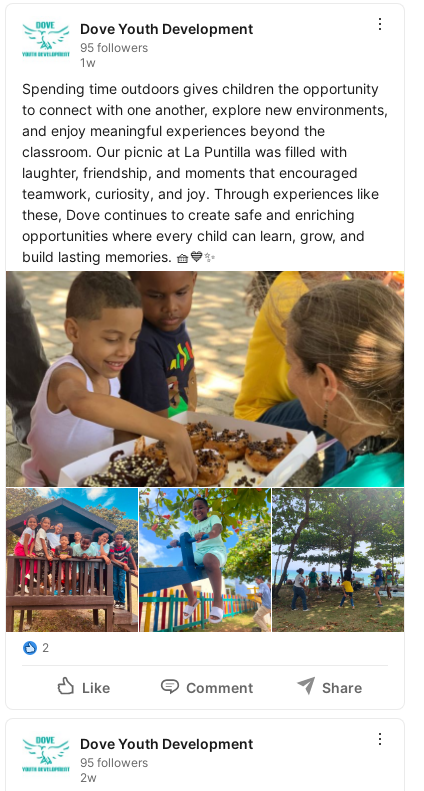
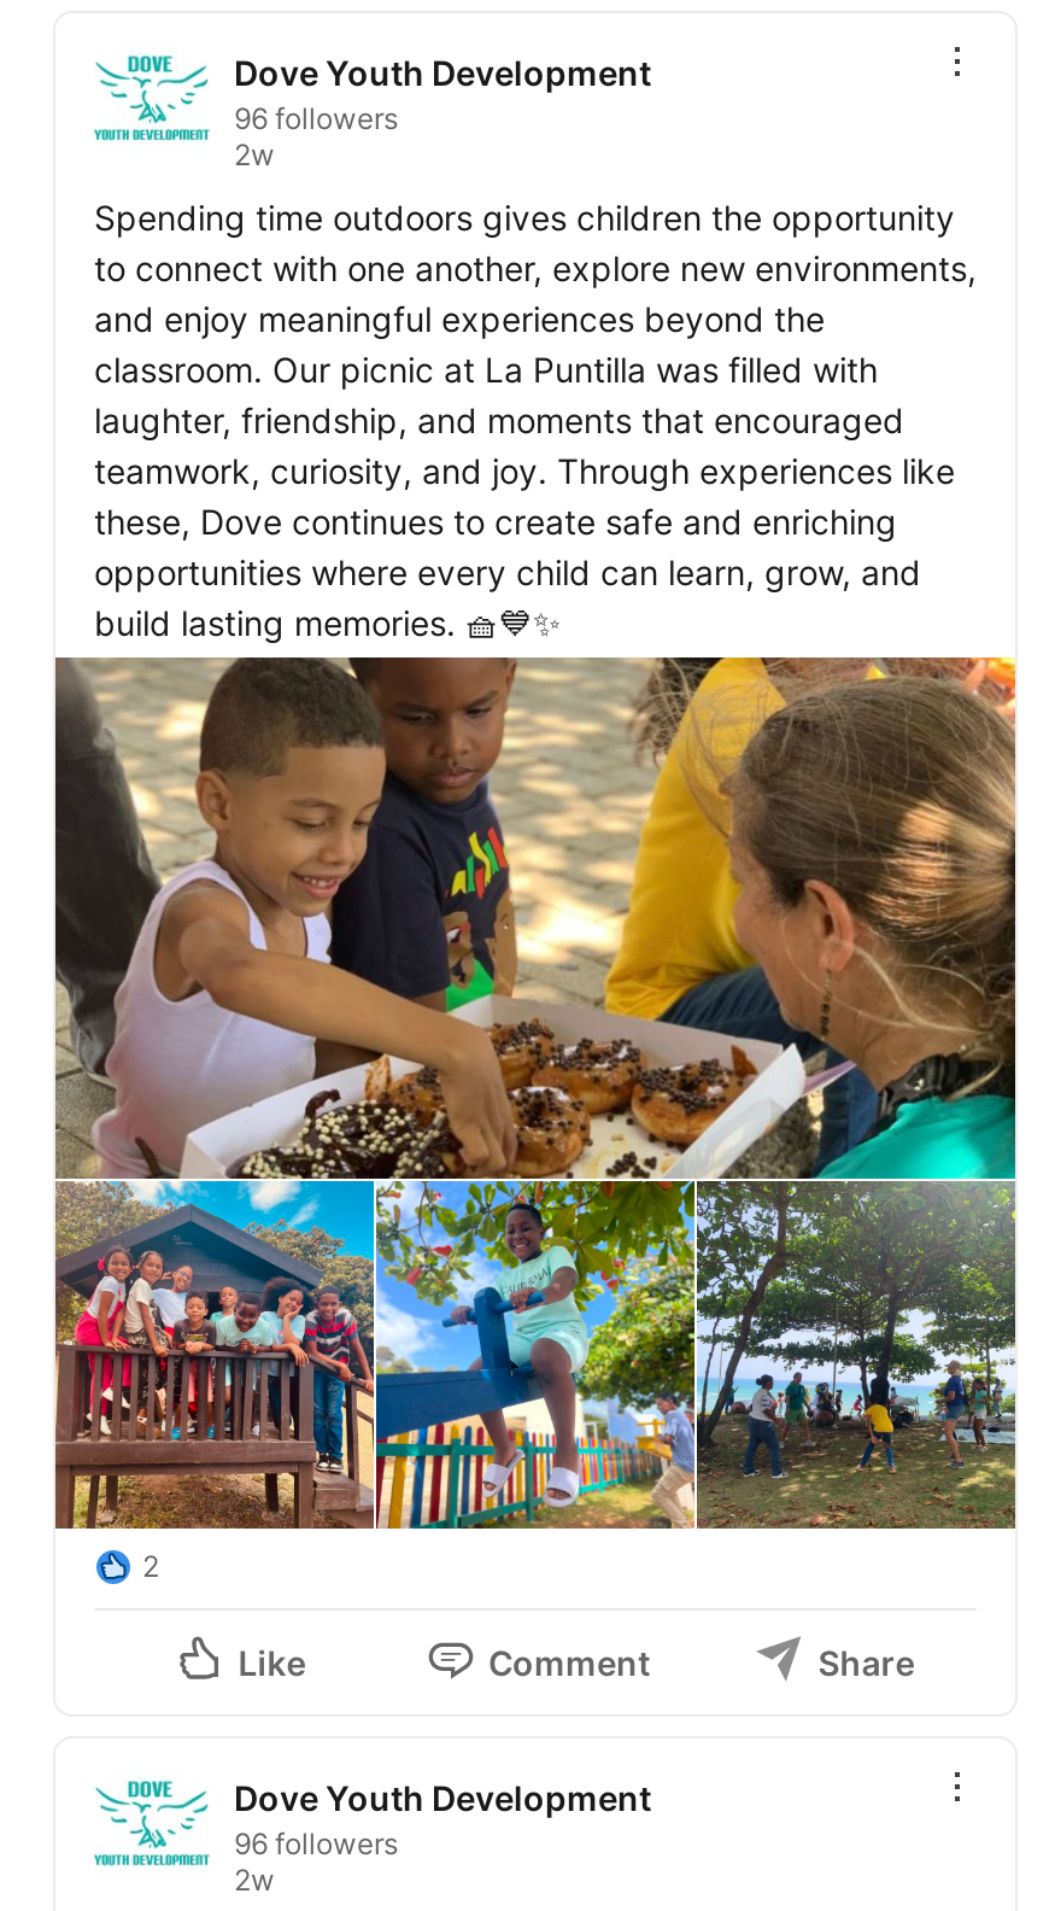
- 95 followers
- 1w
+ 96 followers
+ 2w

- 95 followers
+ 96 followers
